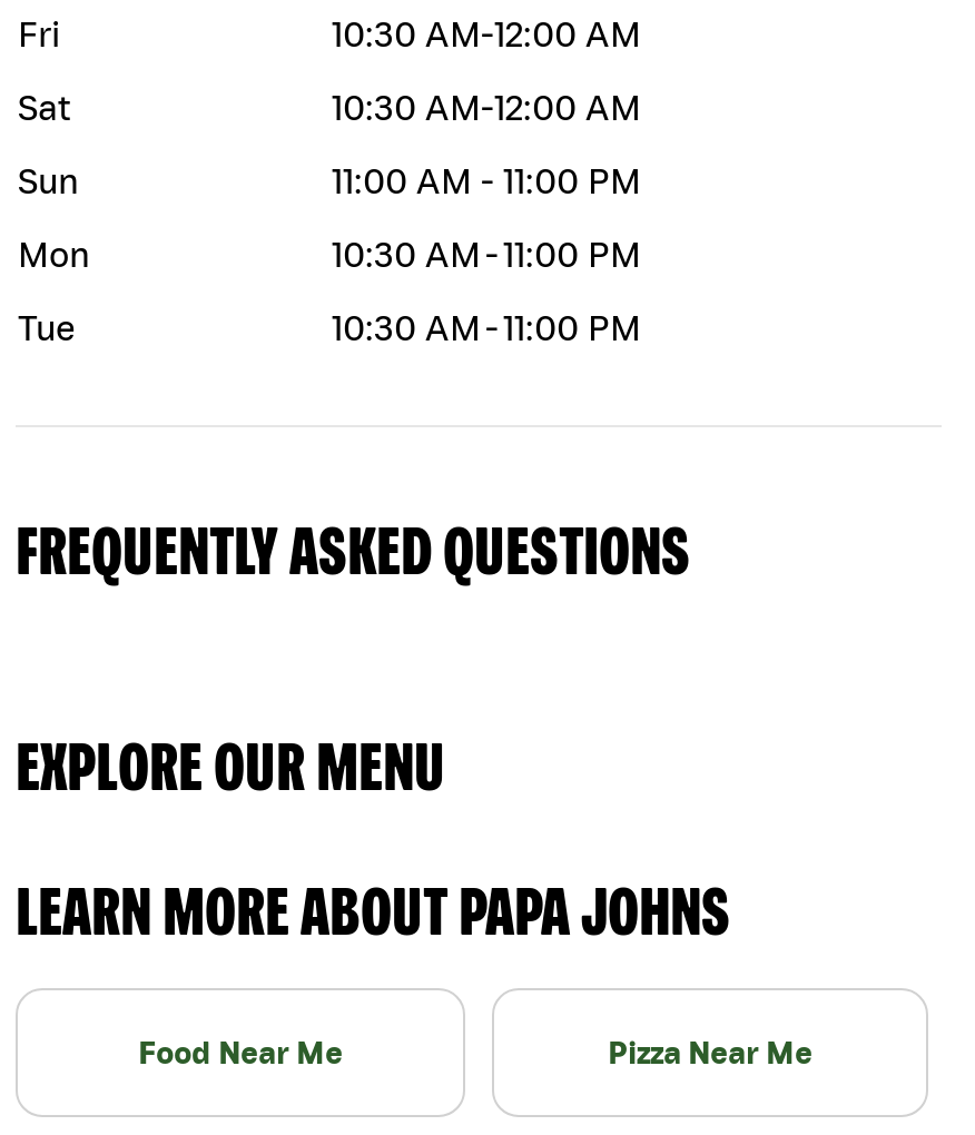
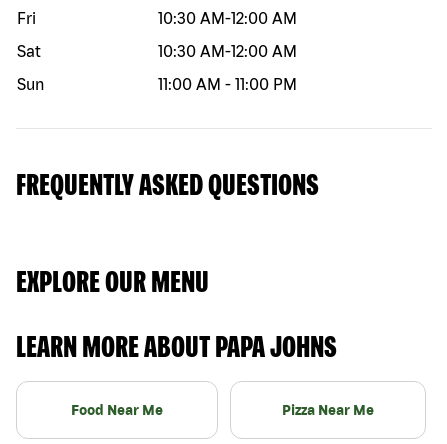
- Mon
- 10:30 AM - 11:00 PM
- Tue
- 10:30 AM - 11:00 PM
